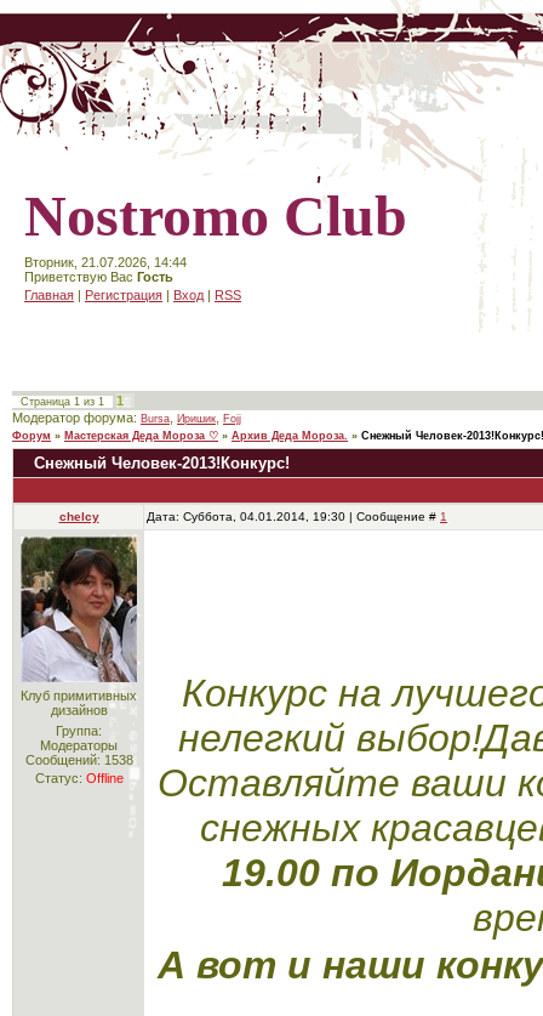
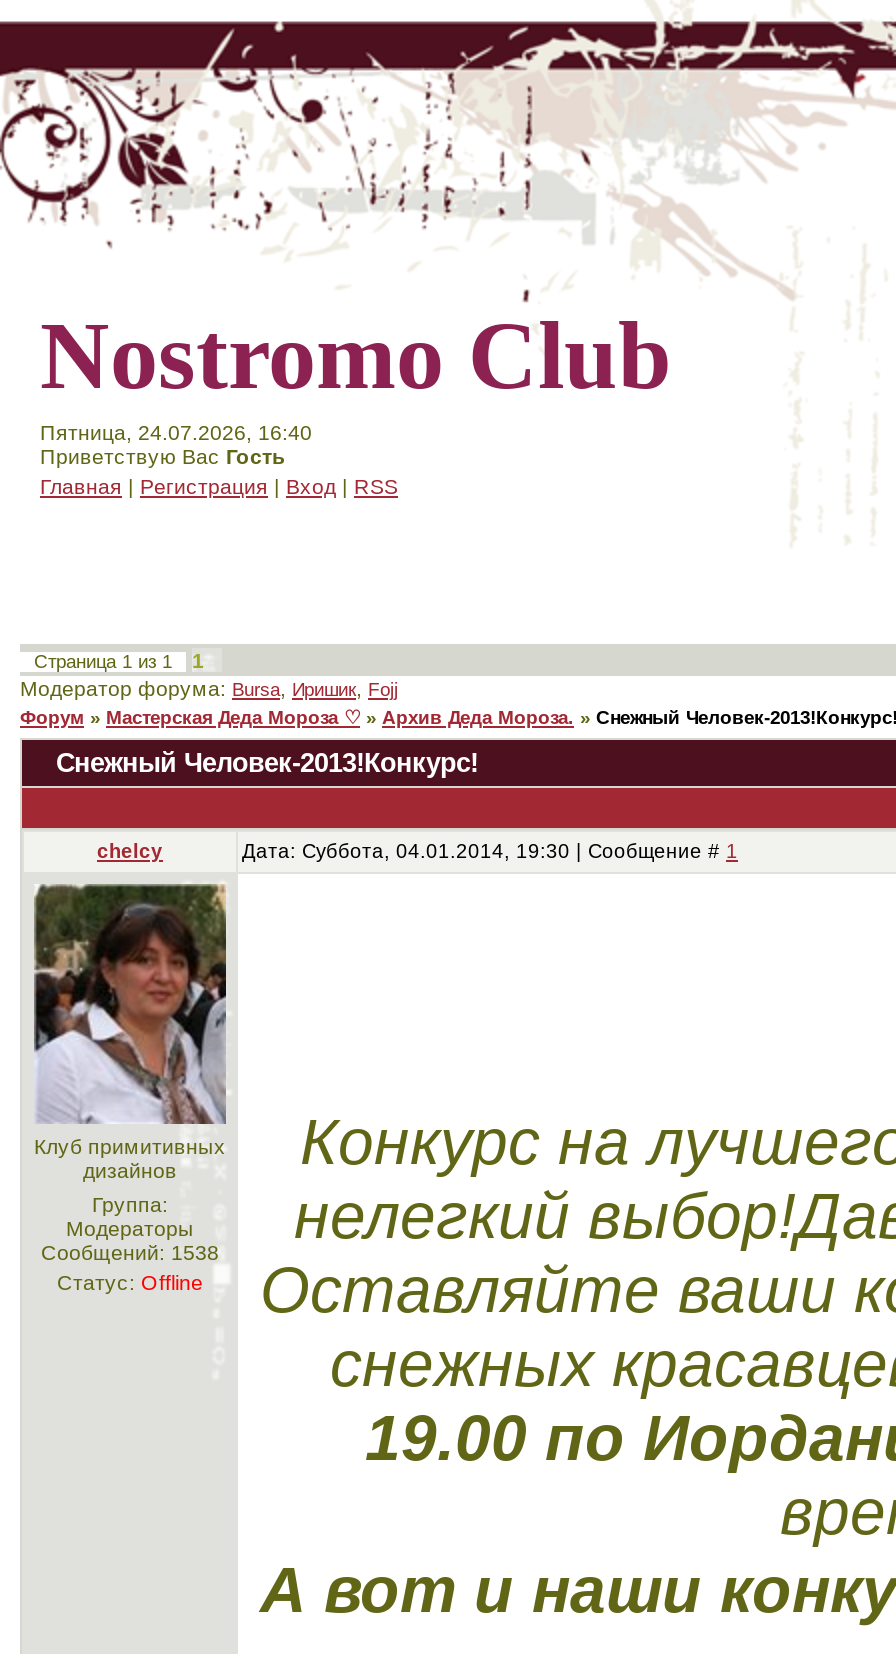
- Вторник, 21.07.2026, 14:44
+ Пятница, 24.07.2026, 16:40
